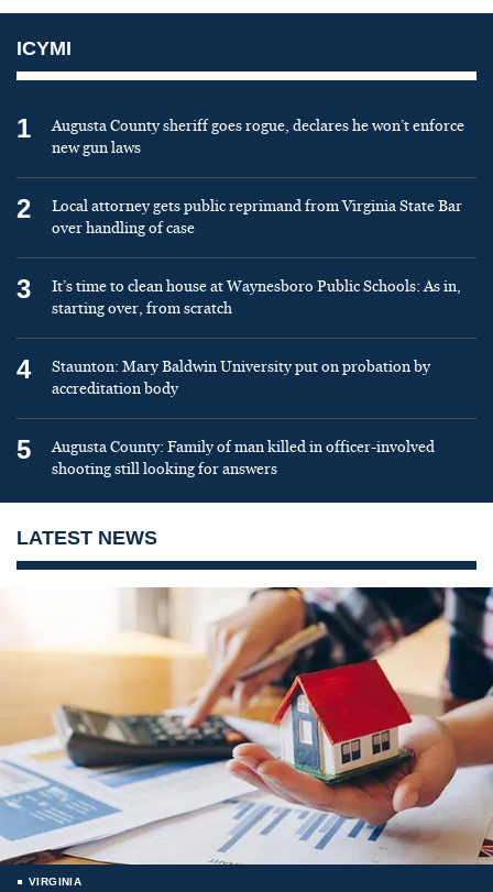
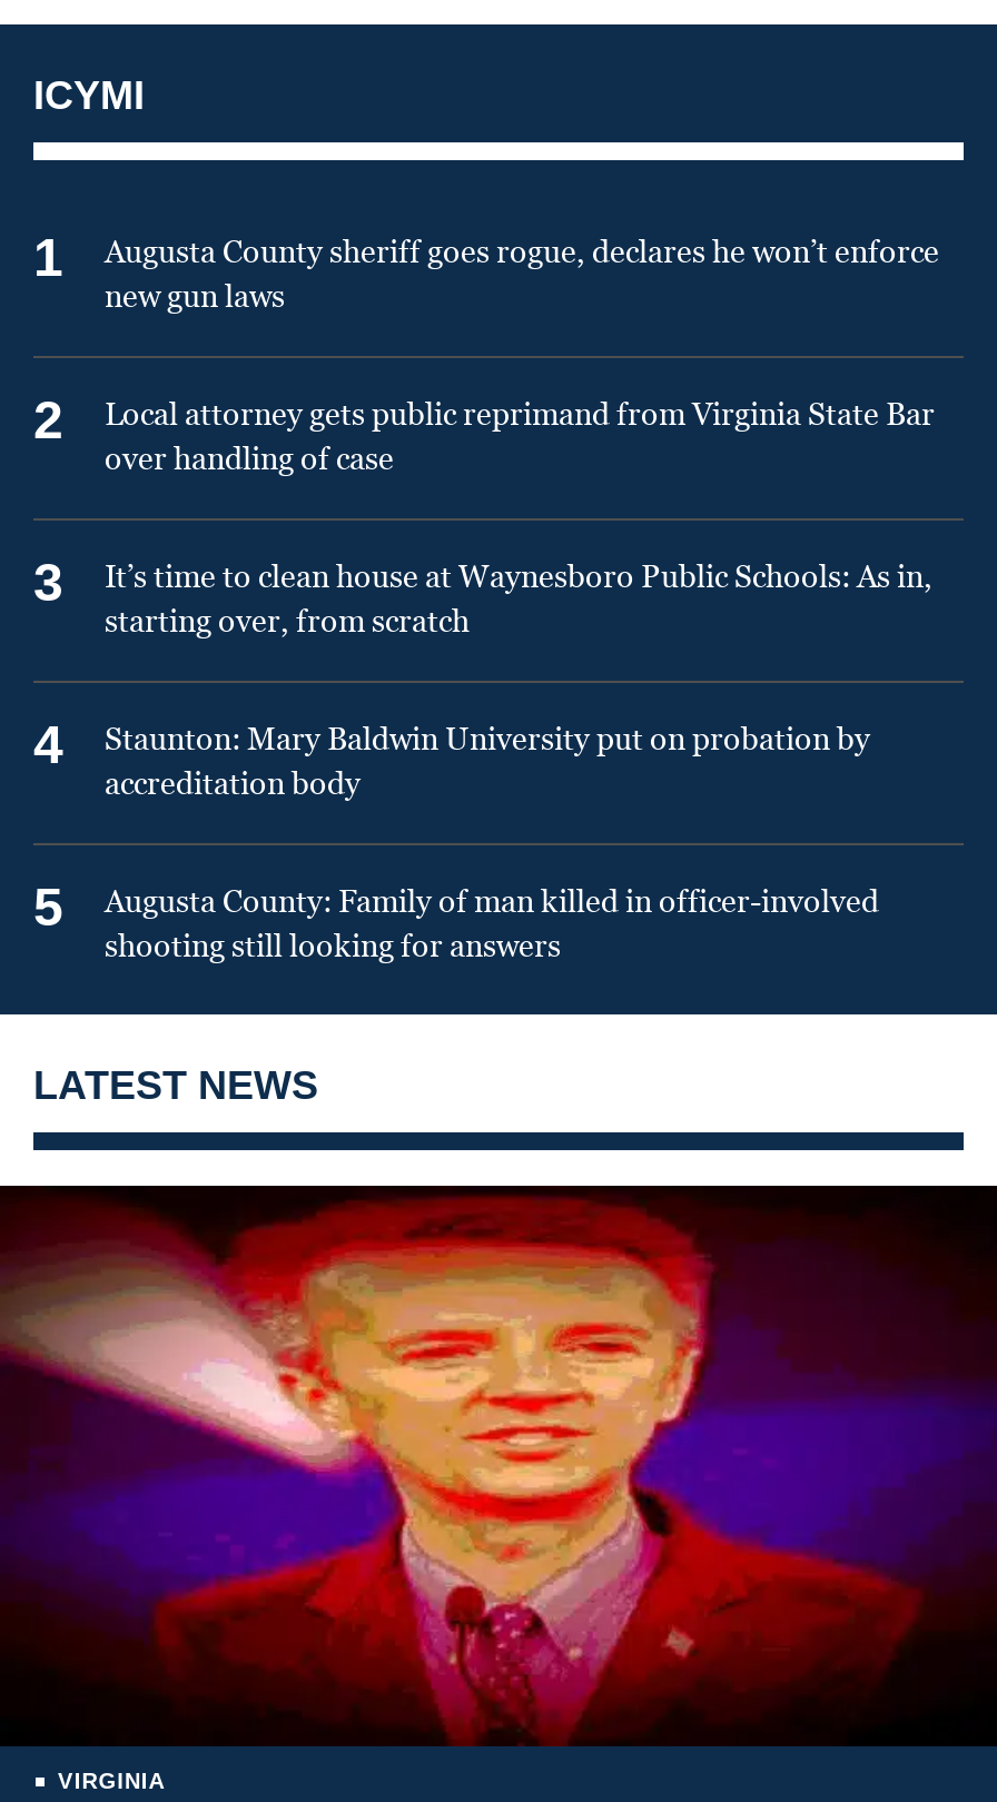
- [image]
+ [image]
